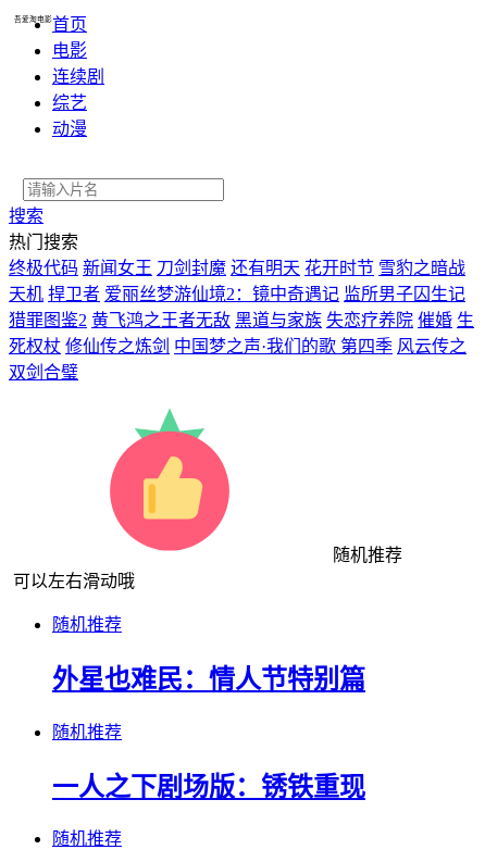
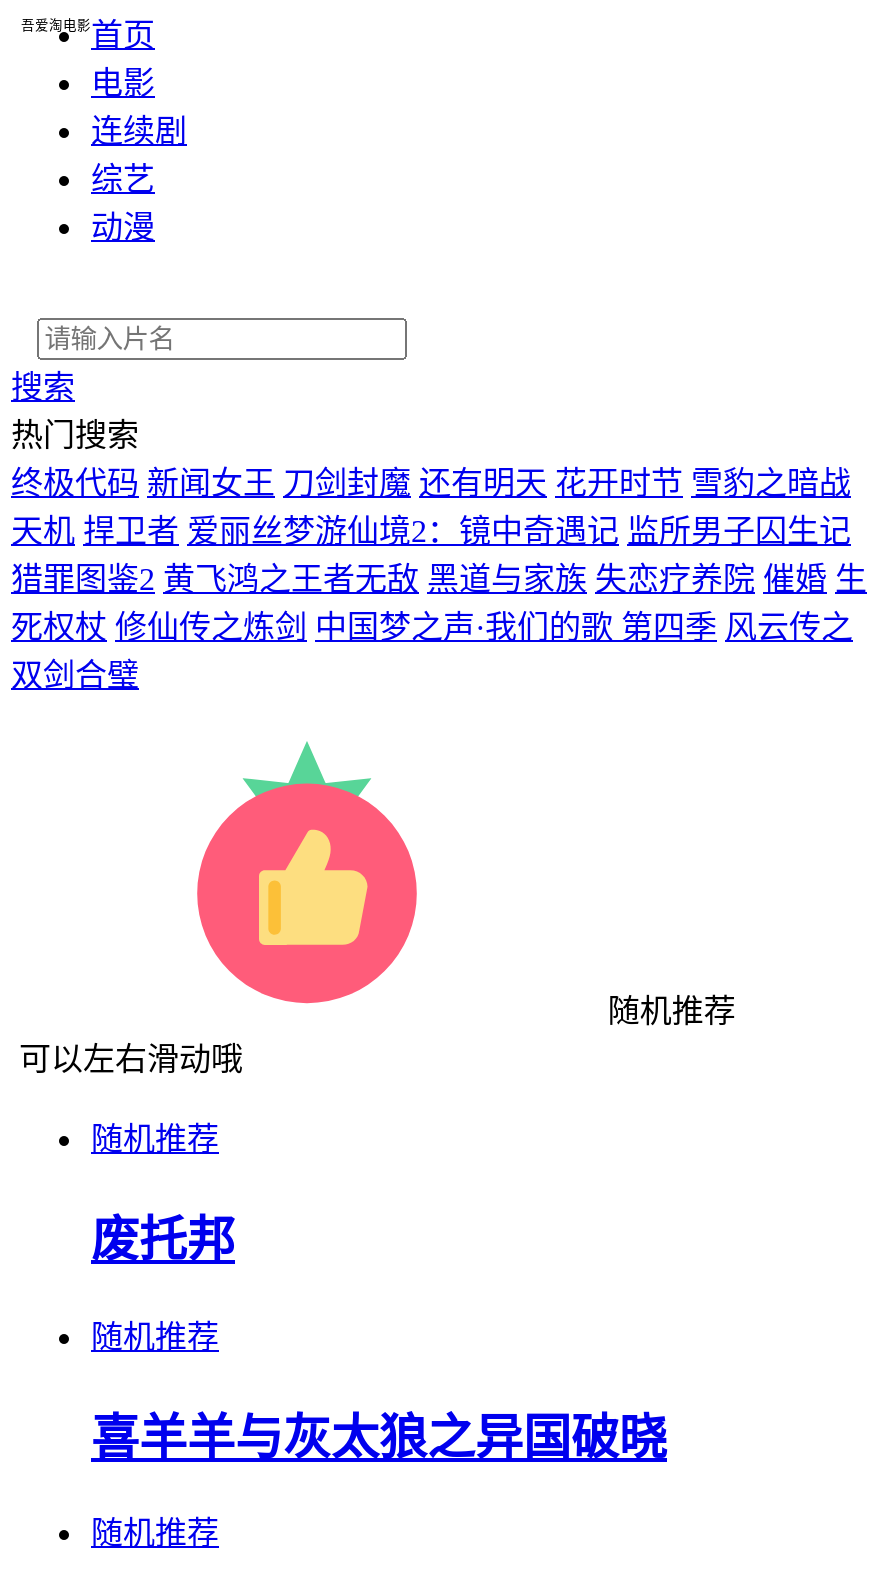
- 外星也难民：情人节特别篇
+ 废托邦

- 一人之下剧场版：锈铁重现
+ 喜羊羊与灰太狼之异国破晓
